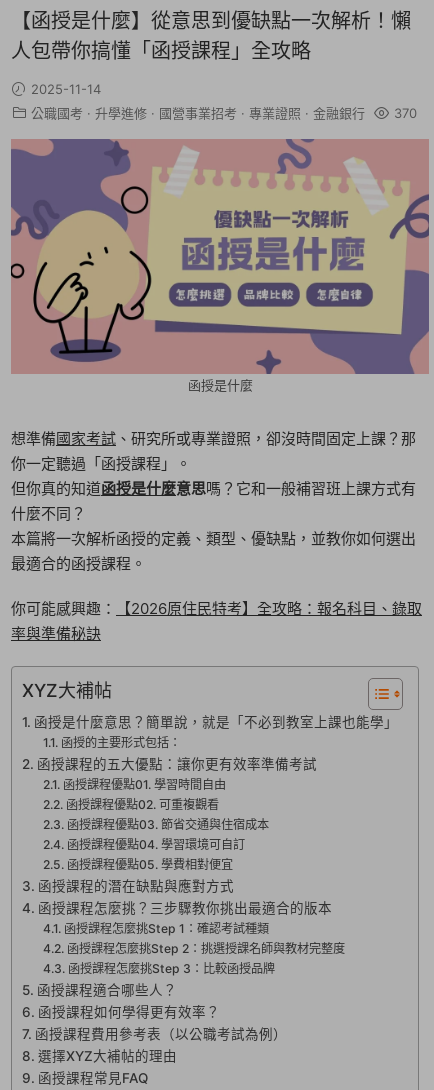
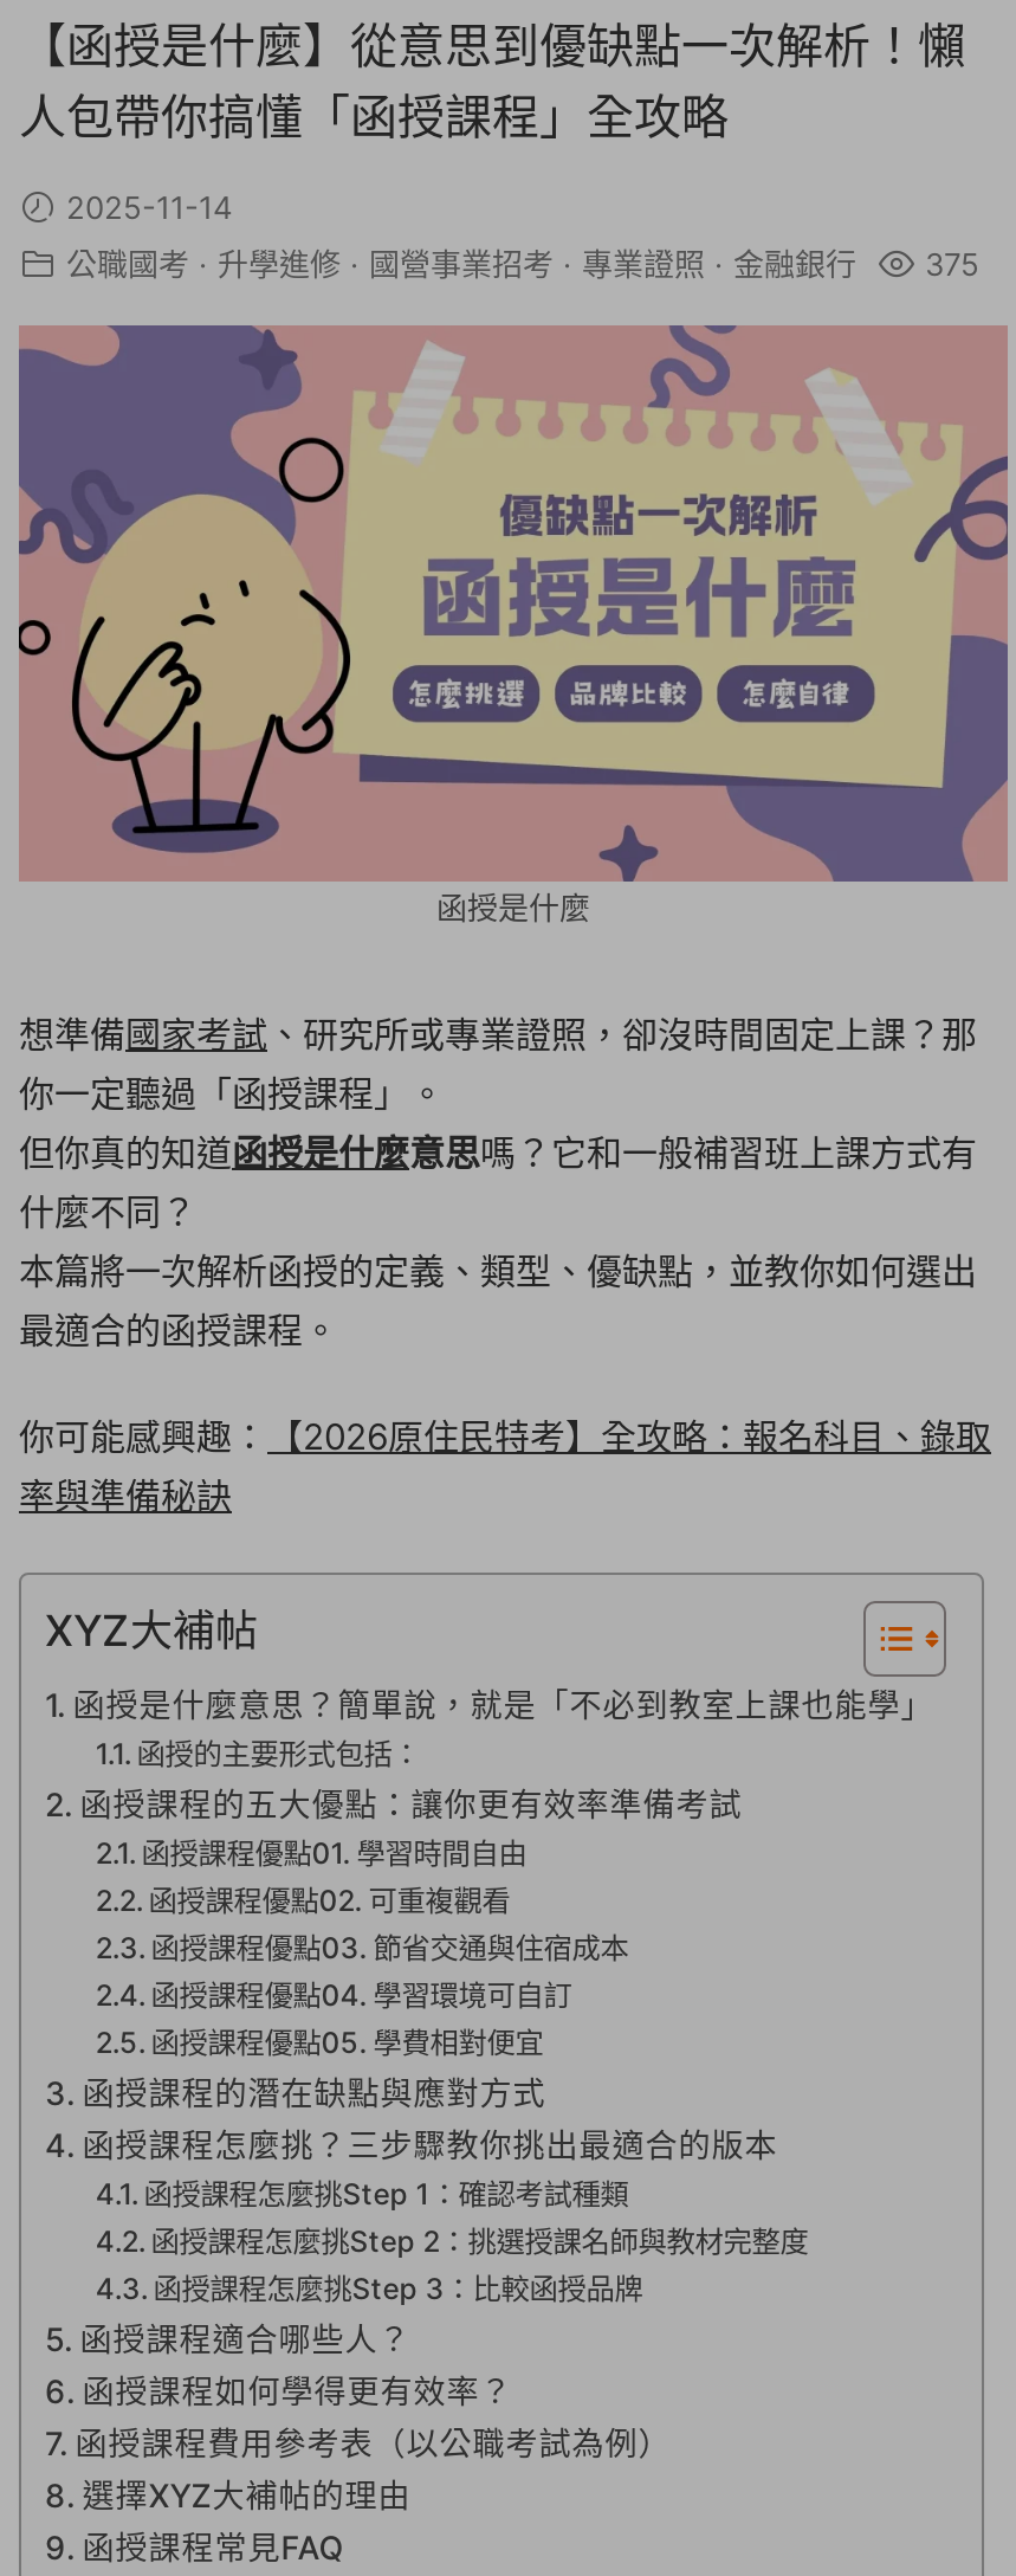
- 公職國考·升學進修·國營事業招考·專業證照·金融銀行 370
+ 公職國考·升學進修·國營事業招考·專業證照·金融銀行 375
